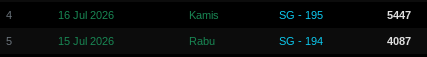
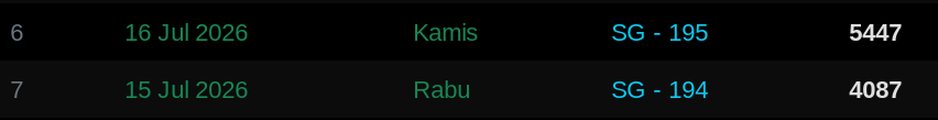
- 4
+ 6

- 5
+ 7
